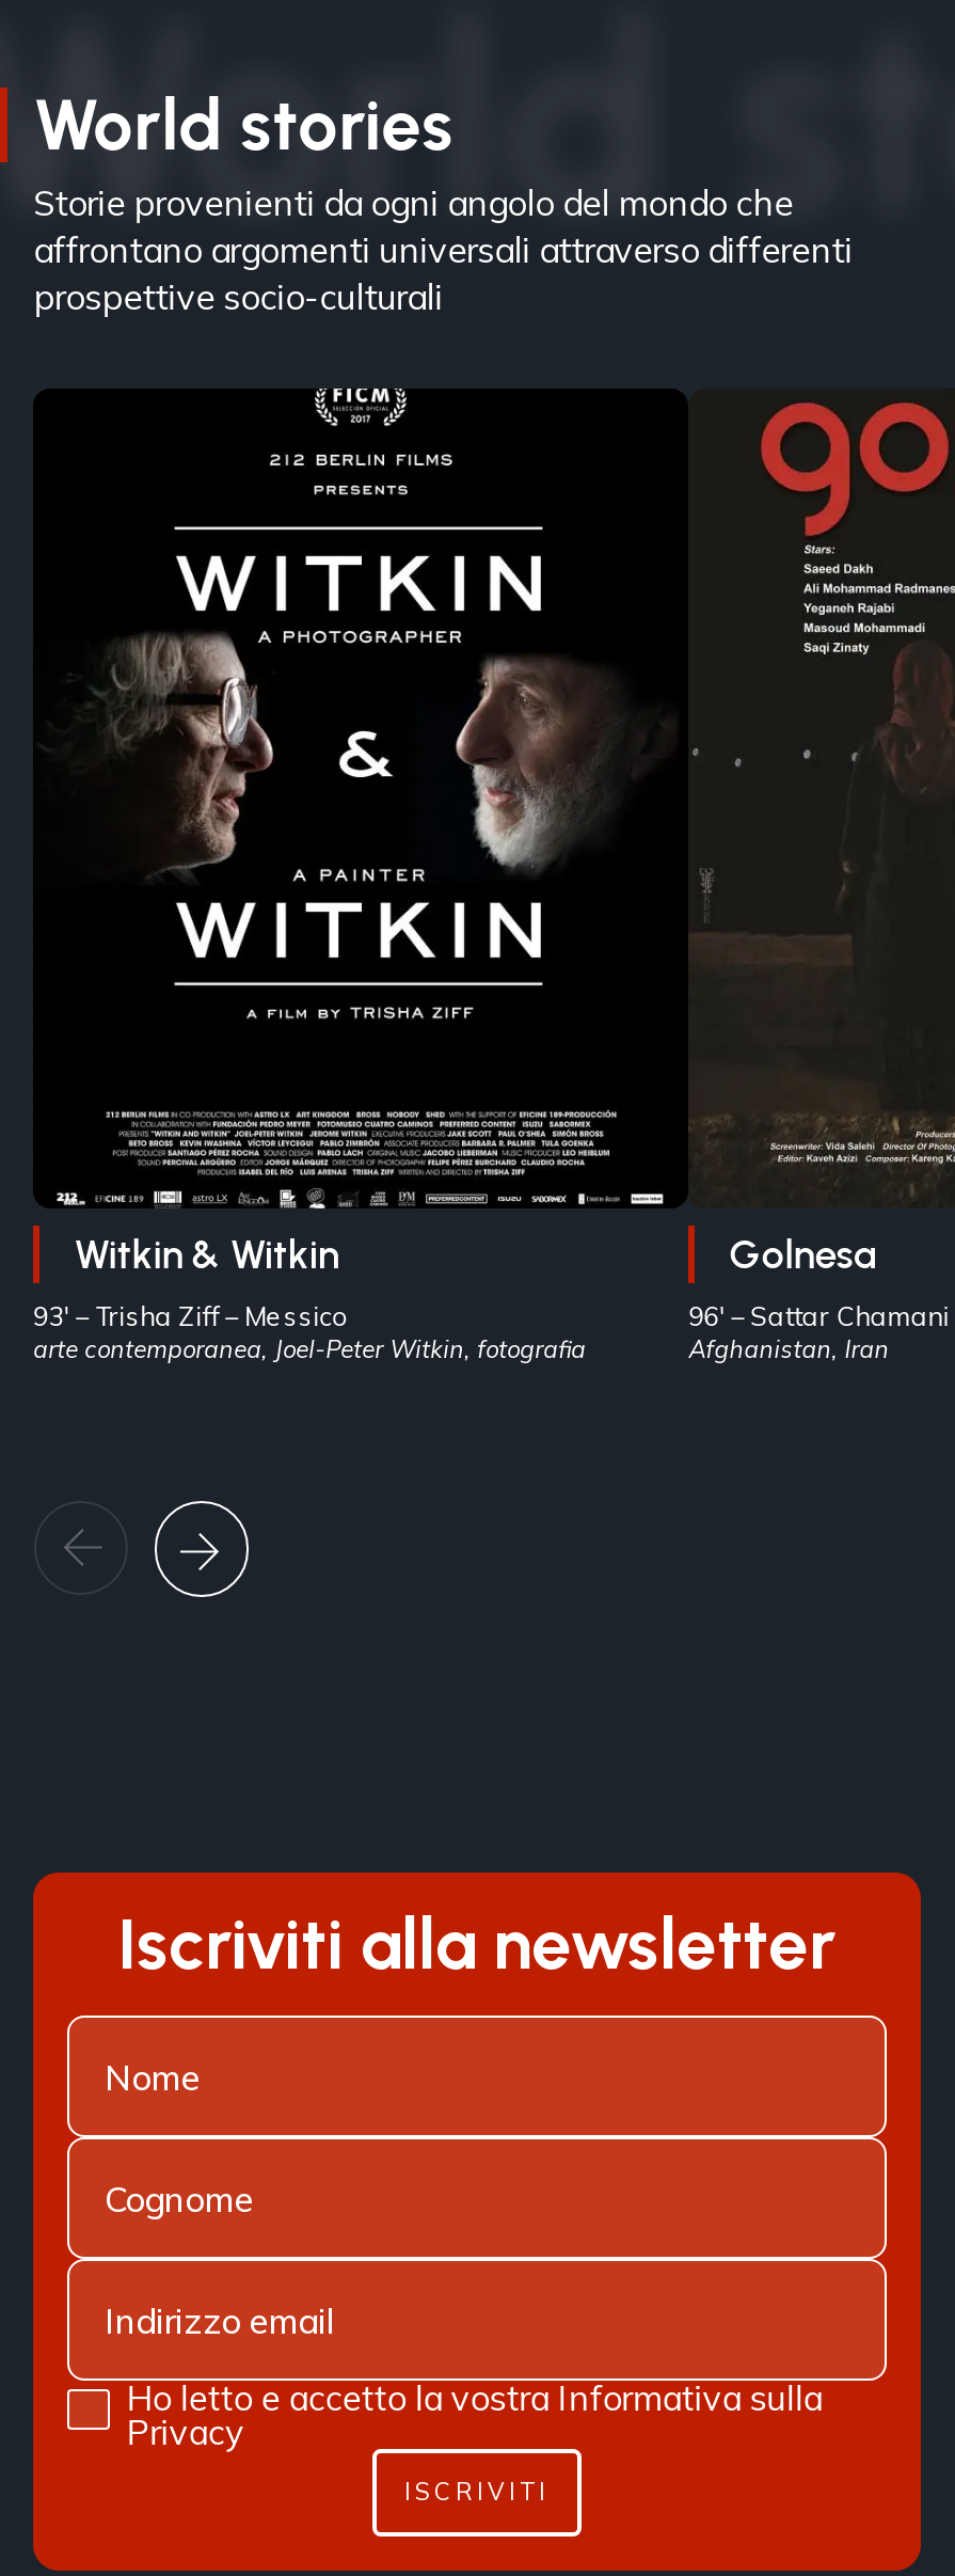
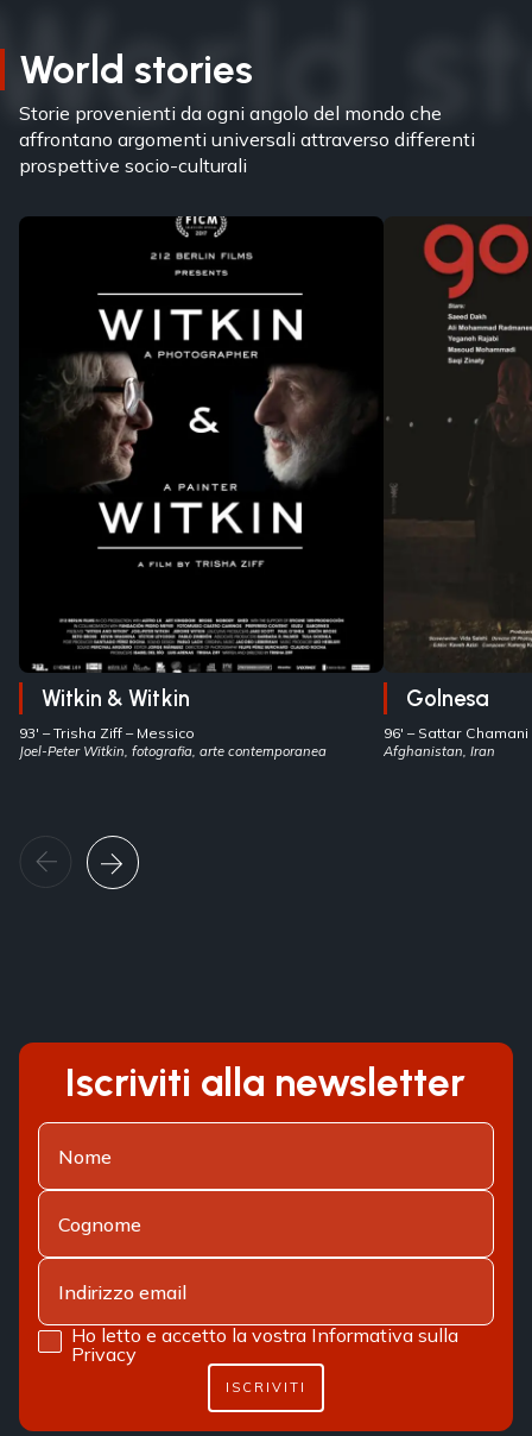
- arte contemporanea, Joel-Peter Witkin, fotografia
+ Joel-Peter Witkin, fotografia, arte contemporanea
